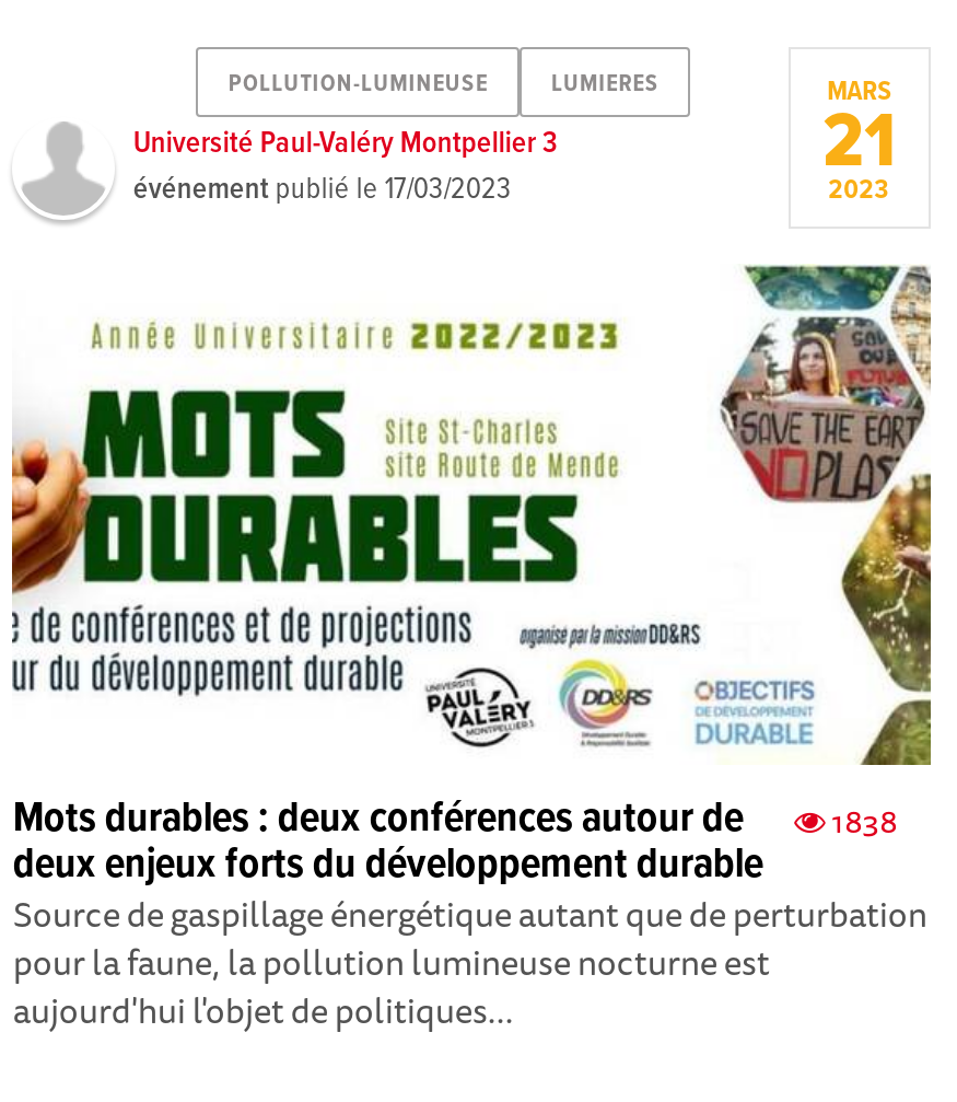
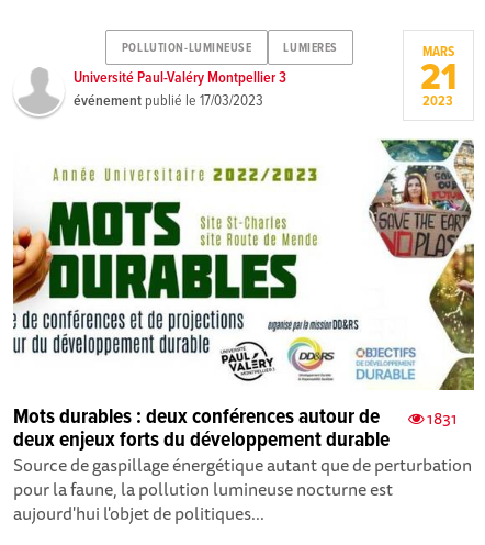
- Mots durables : deux conférences autour de 1838
+ Mots durables : deux conférences autour de 1831
